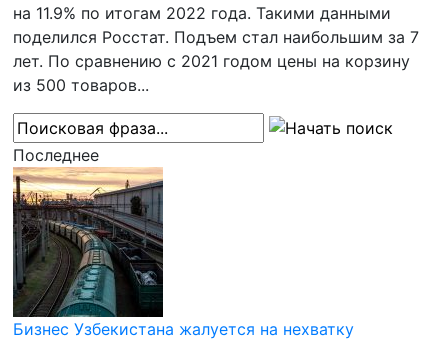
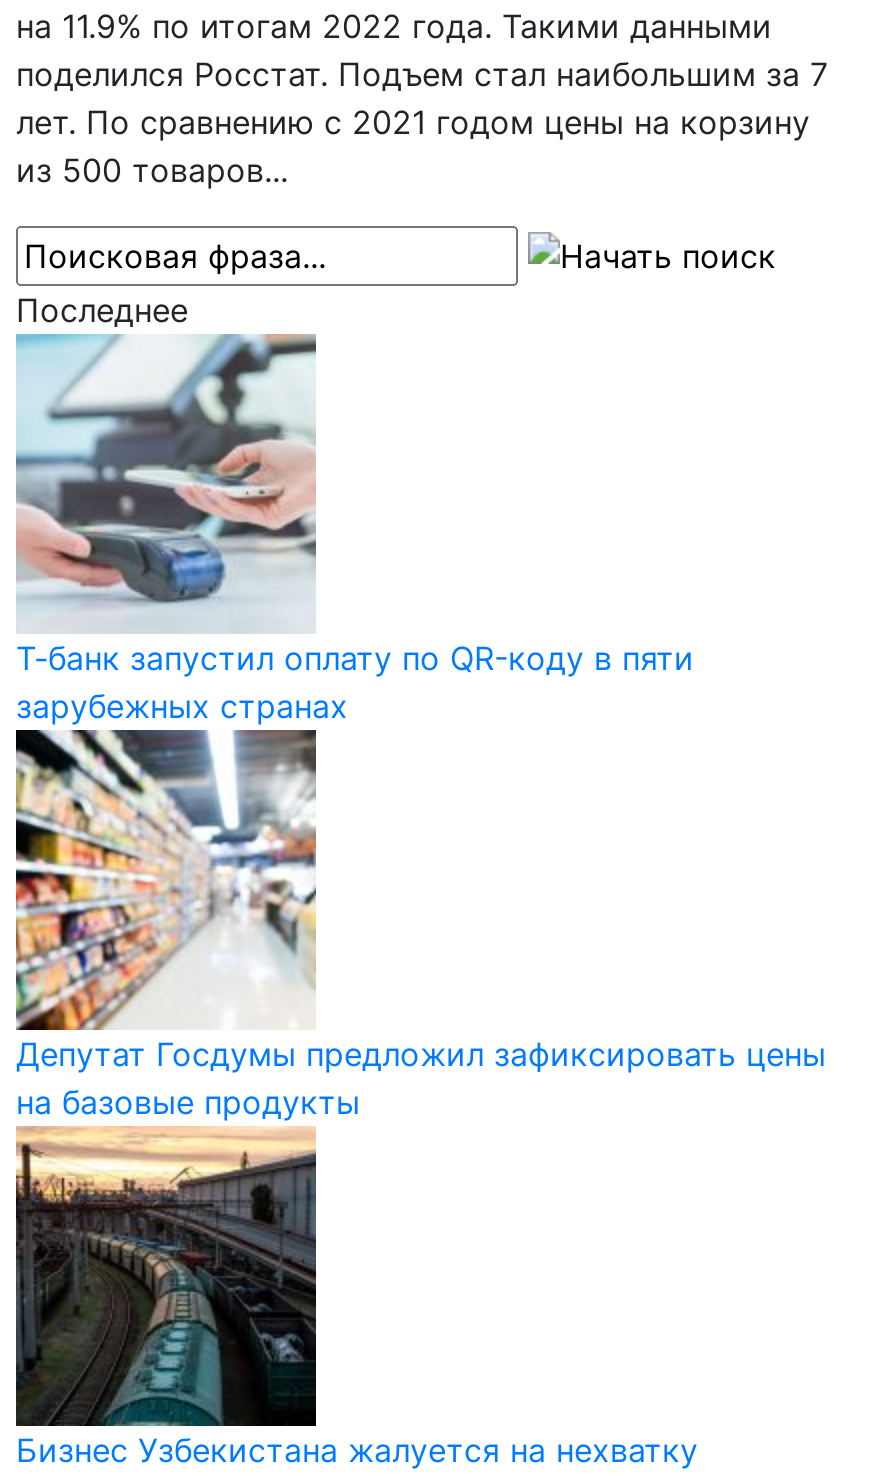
+ [image]
+ Т-банк запустил оплату по QR-коду в пяти
+ зарубежных странах

+ [image]
+ Депутат Госдумы предложил зафиксировать цены
+ на базовые продукты
